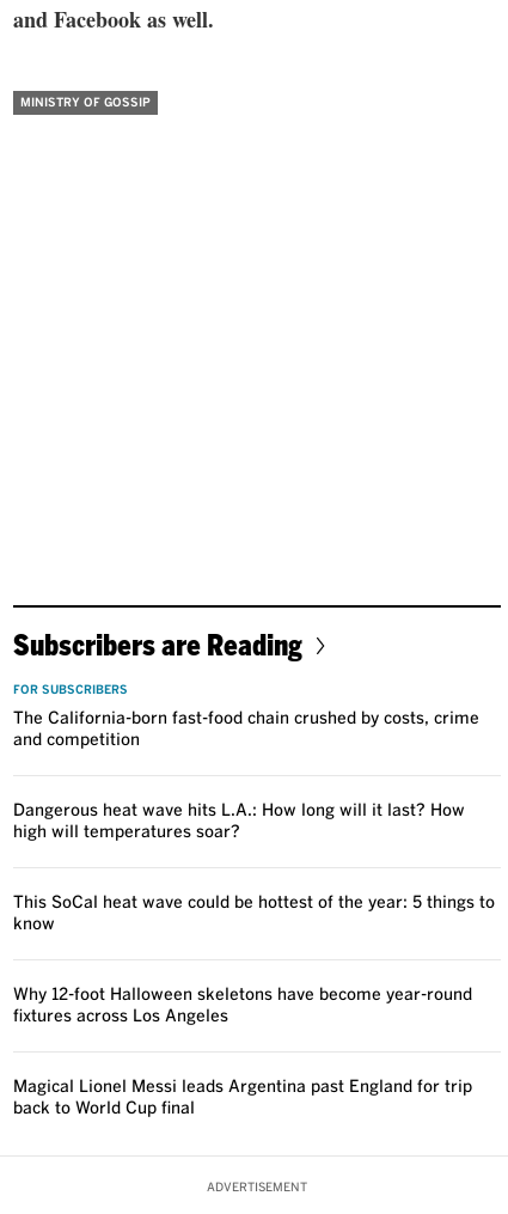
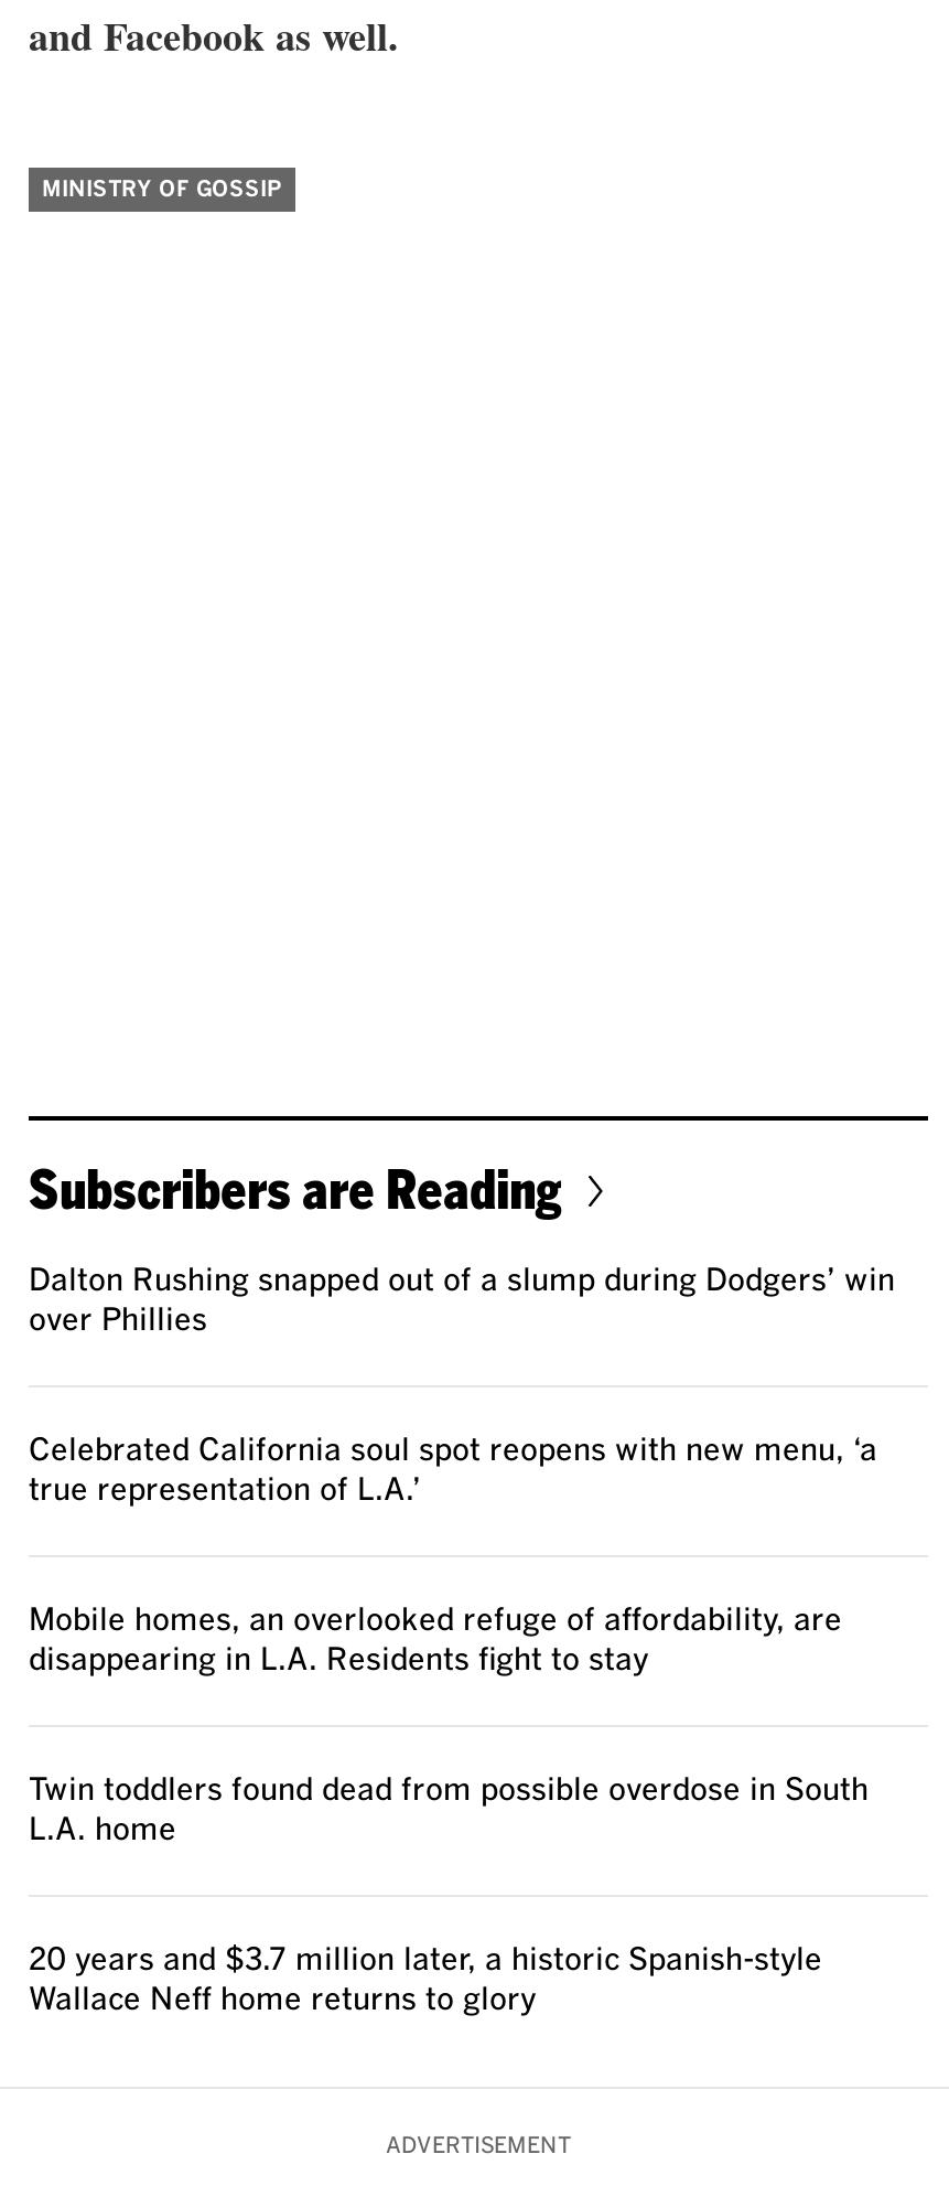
- FOR SUBSCRIBERS
- The California-born fast-food chain crushed by costs, crime
- and competition
+ Dalton Rushing snapped out of a slump during Dodgers’ win
+ over Phillies

- Dangerous heat wave hits L.A.: How long will it last? How
- high will temperatures soar?
+ Celebrated California soul spot reopens with new menu, ‘a
+ true representation of L.A.’

- This SoCal heat wave could be hottest of the year: 5 things to
- know
+ Mobile homes, an overlooked refuge of affordability, are
+ disappearing in L.A. Residents fight to stay

- Why 12-foot Halloween skeletons have become year-round
- fixtures across Los Angeles
+ Twin toddlers found dead from possible overdose in South
+ L.A. home

- Magical Lionel Messi leads Argentina past England for trip
- back to World Cup final
+ 20 years and $3.7 million later, a historic Spanish-style
+ Wallace Neff home returns to glory
